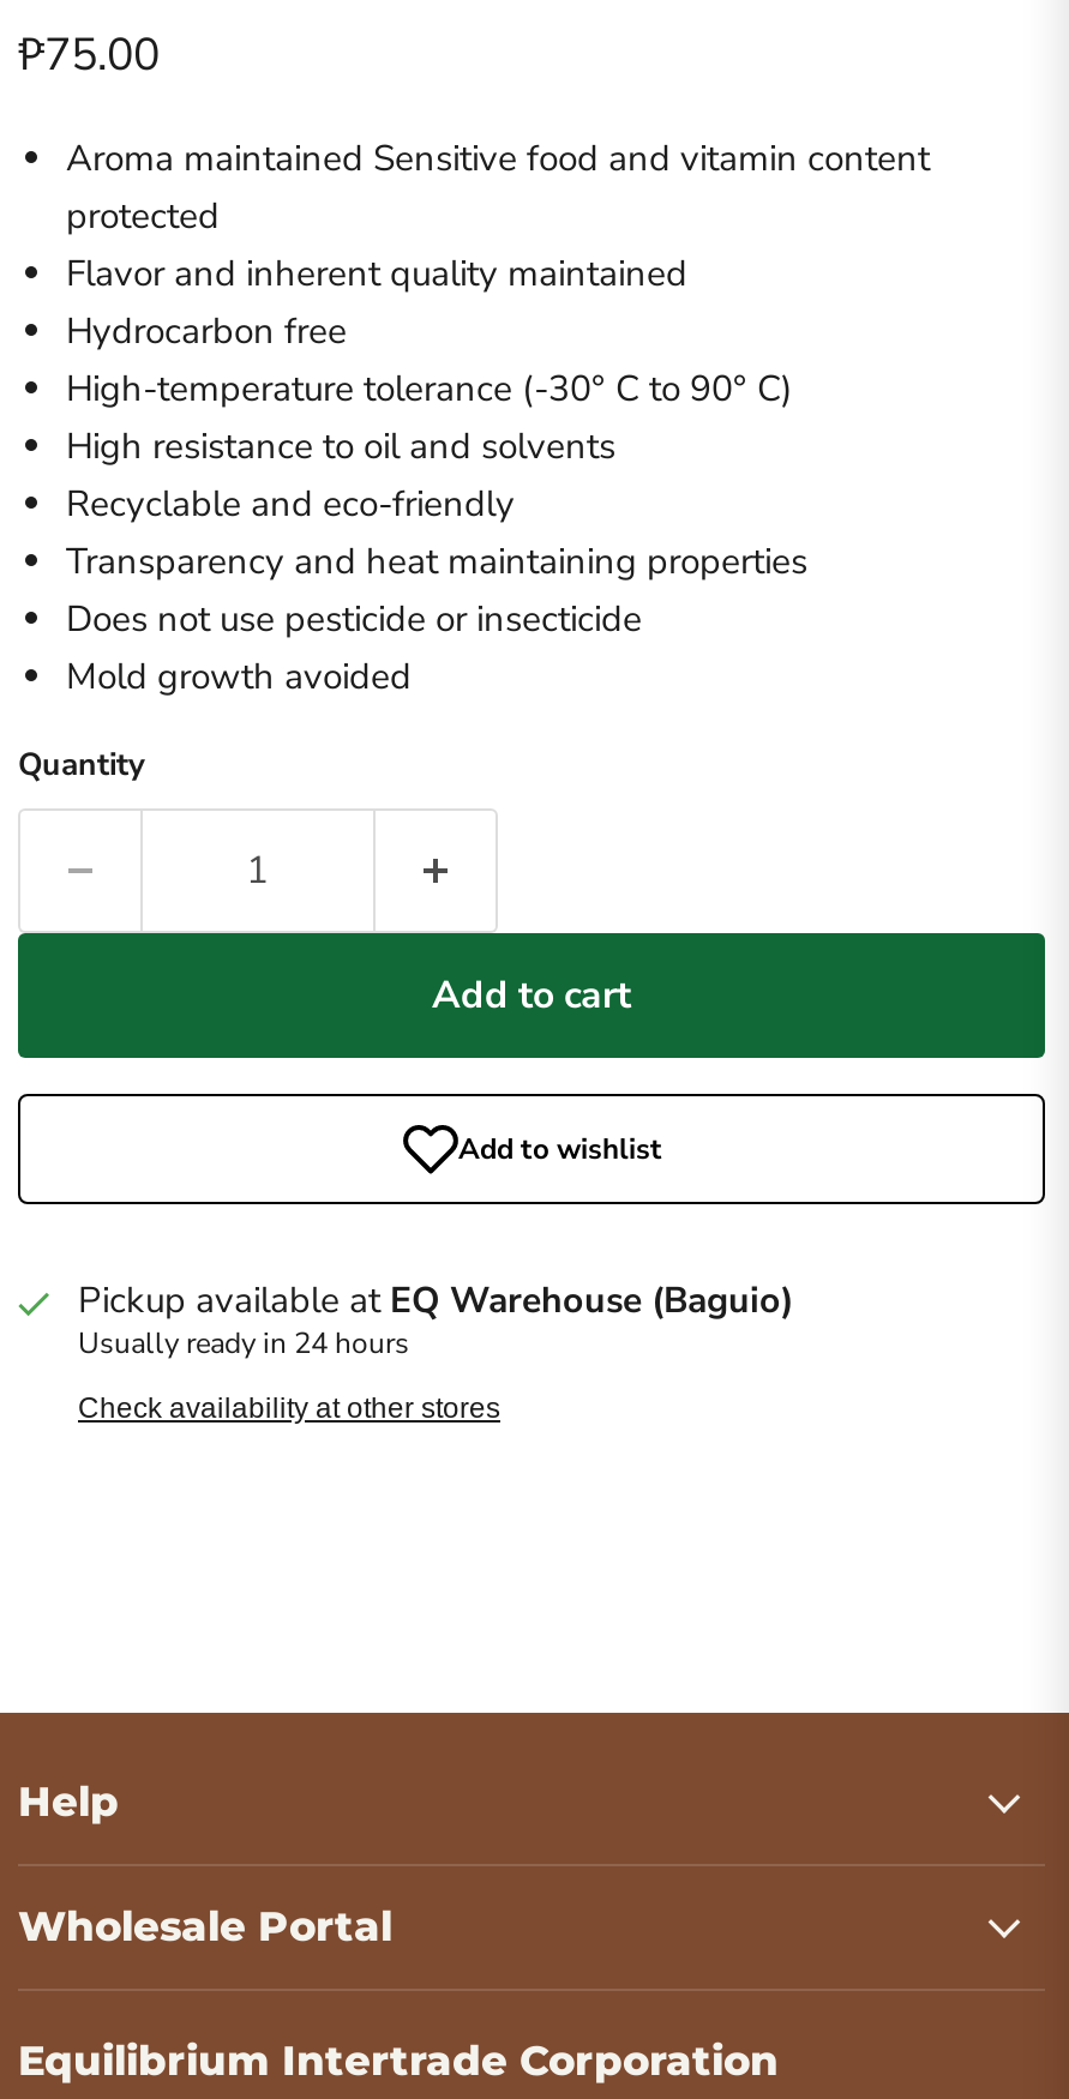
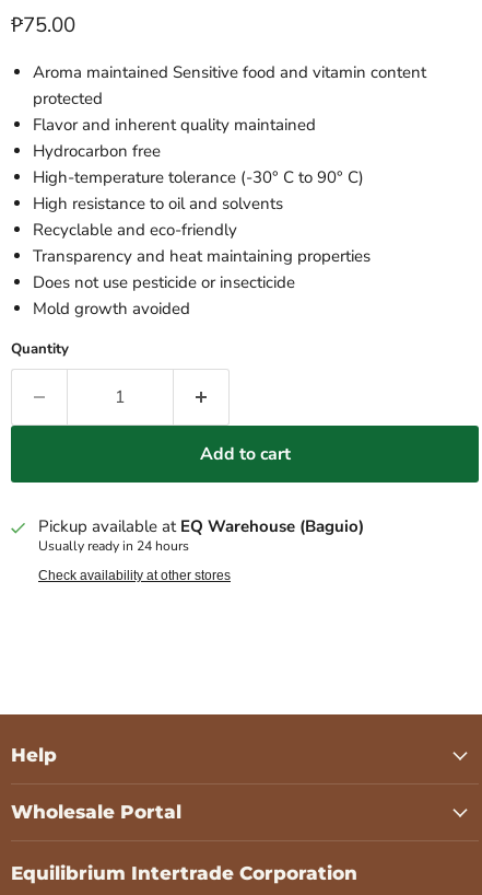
- Add to wishlist
